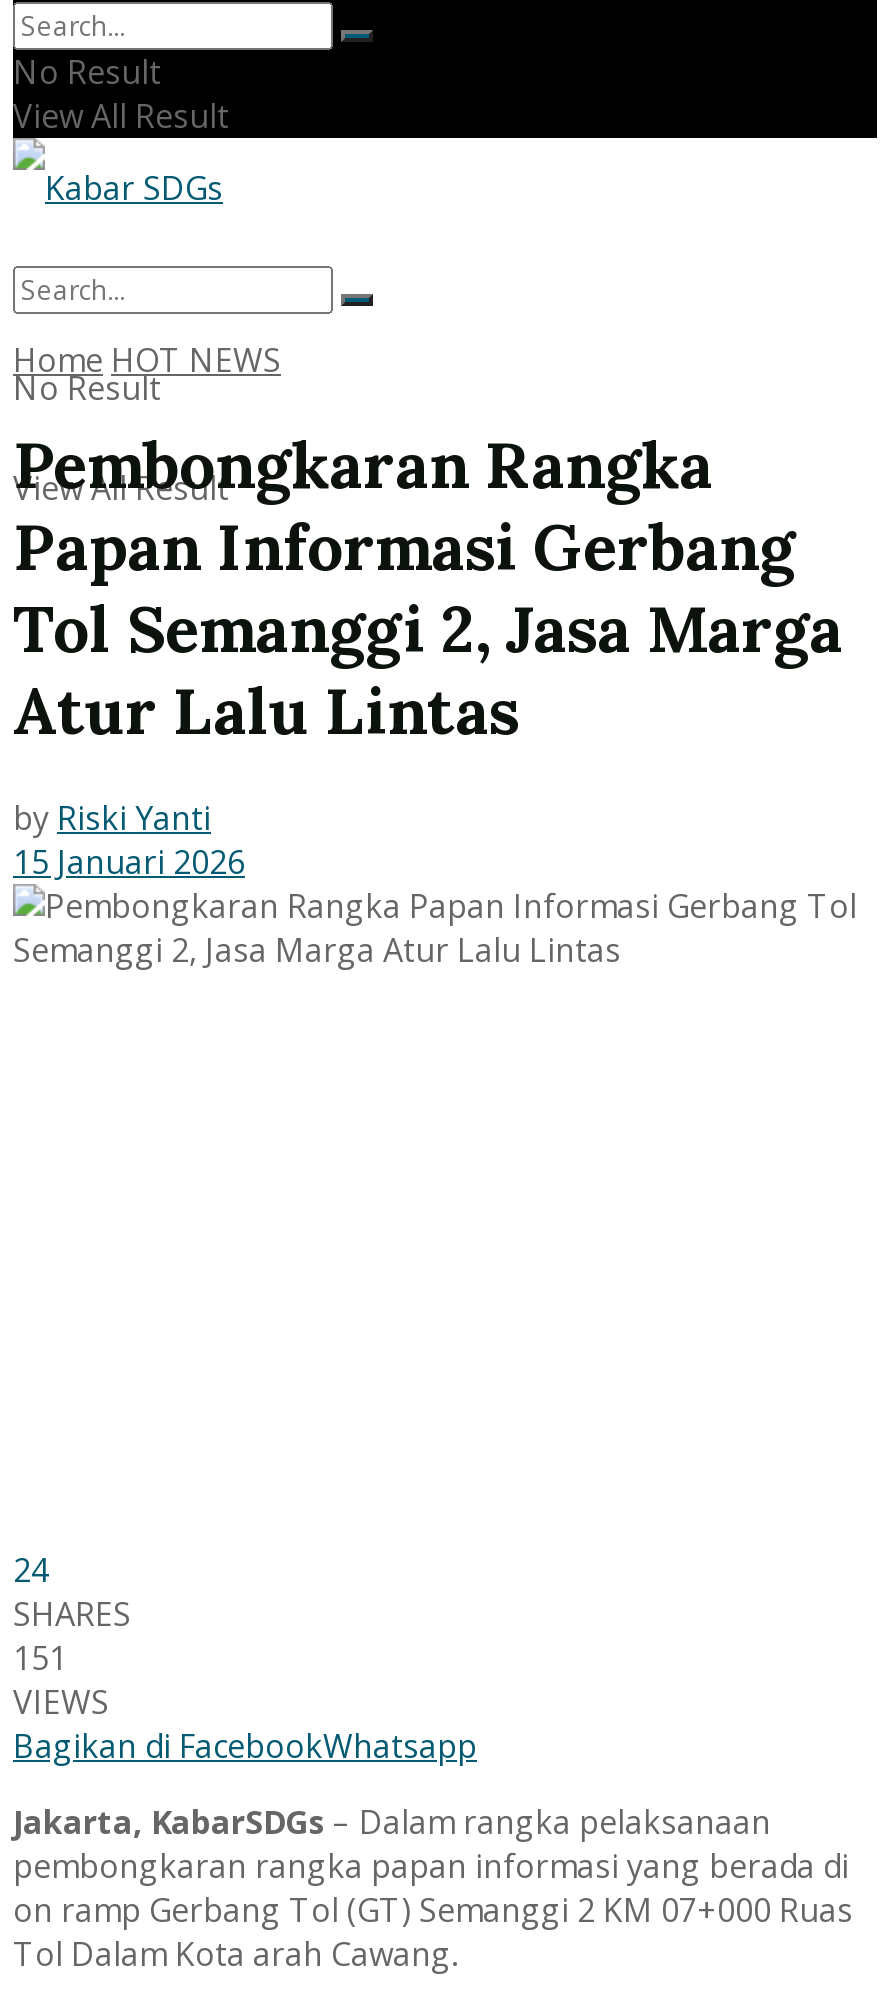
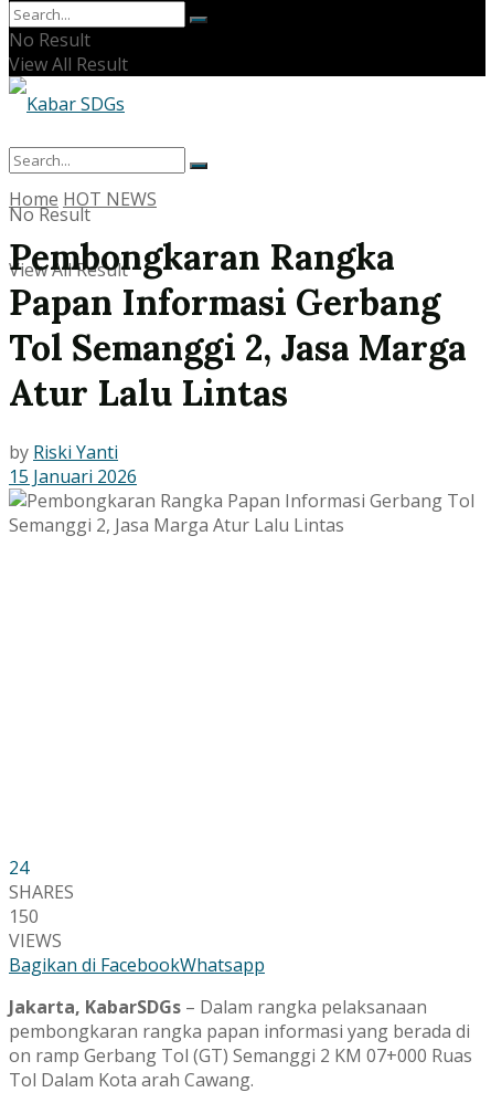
- 151
+ 150
